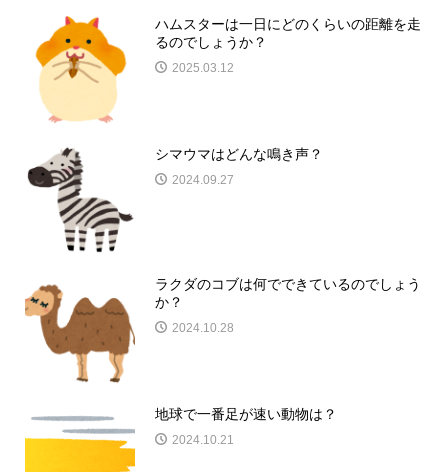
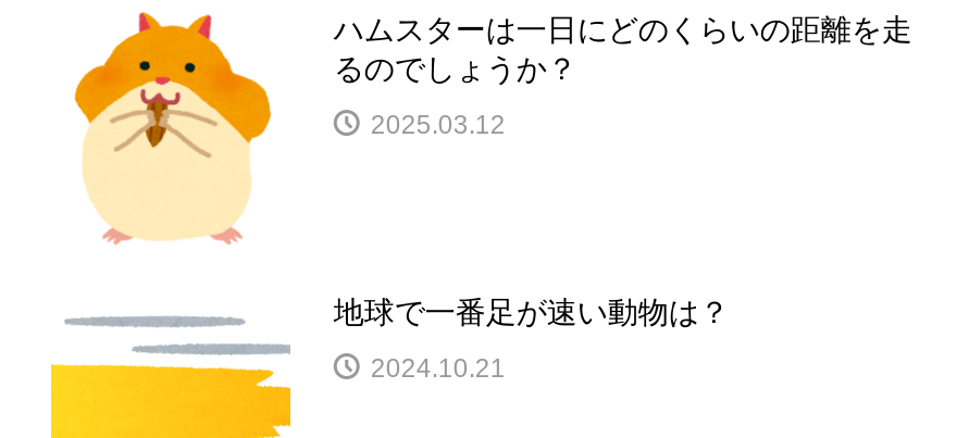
- [image]
- シマウマはどんな鳴き声？
- 2024.09.27

- [image]
- ラクダのコブは何でできているのでしょう
- か？
- 2024.10.28
